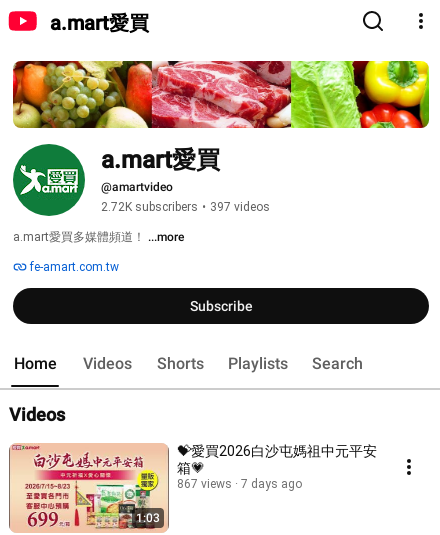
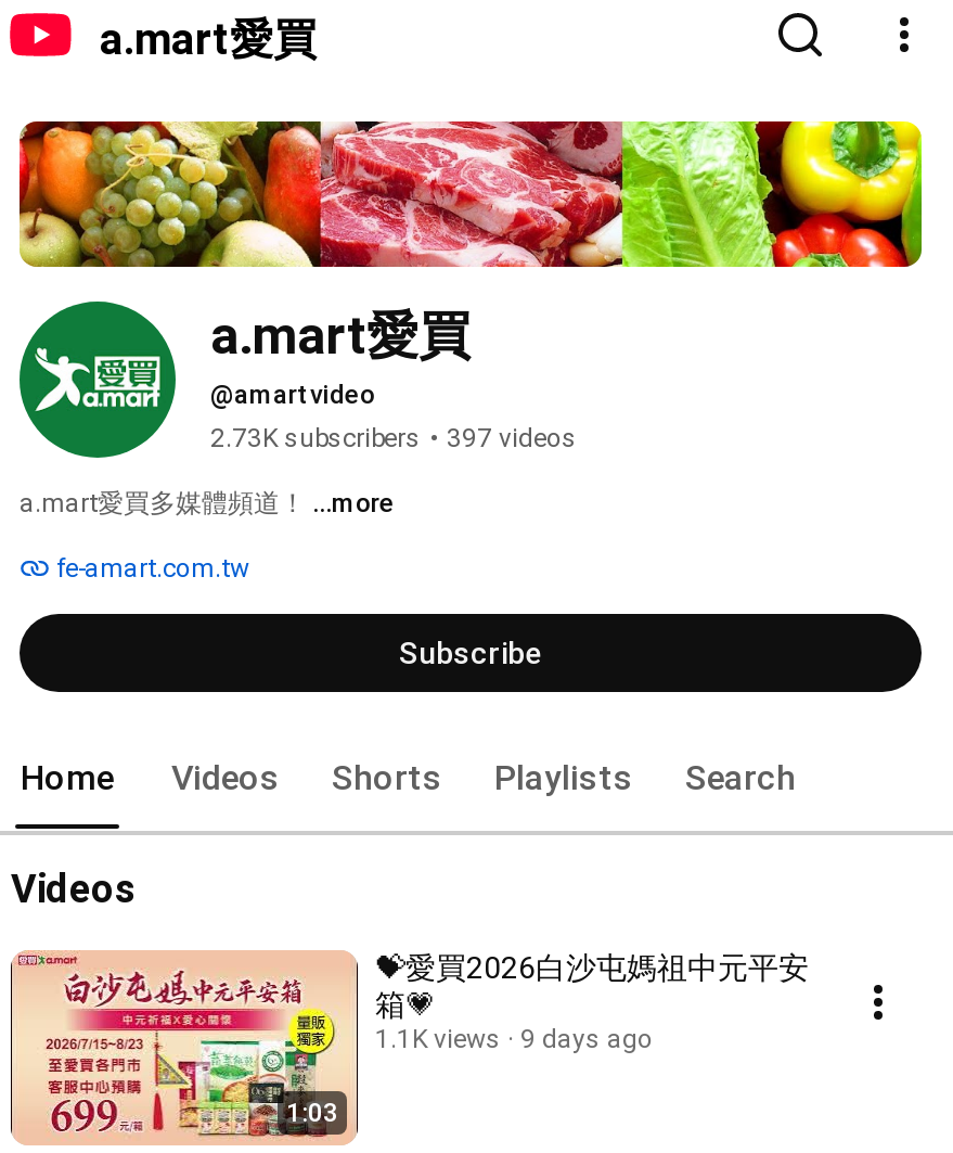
- 2.72K subscribers • 397 videos
+ 2.73K subscribers • 397 videos

- 867 views
+ 1.1K views

- 7 days ago
+ 9 days ago
